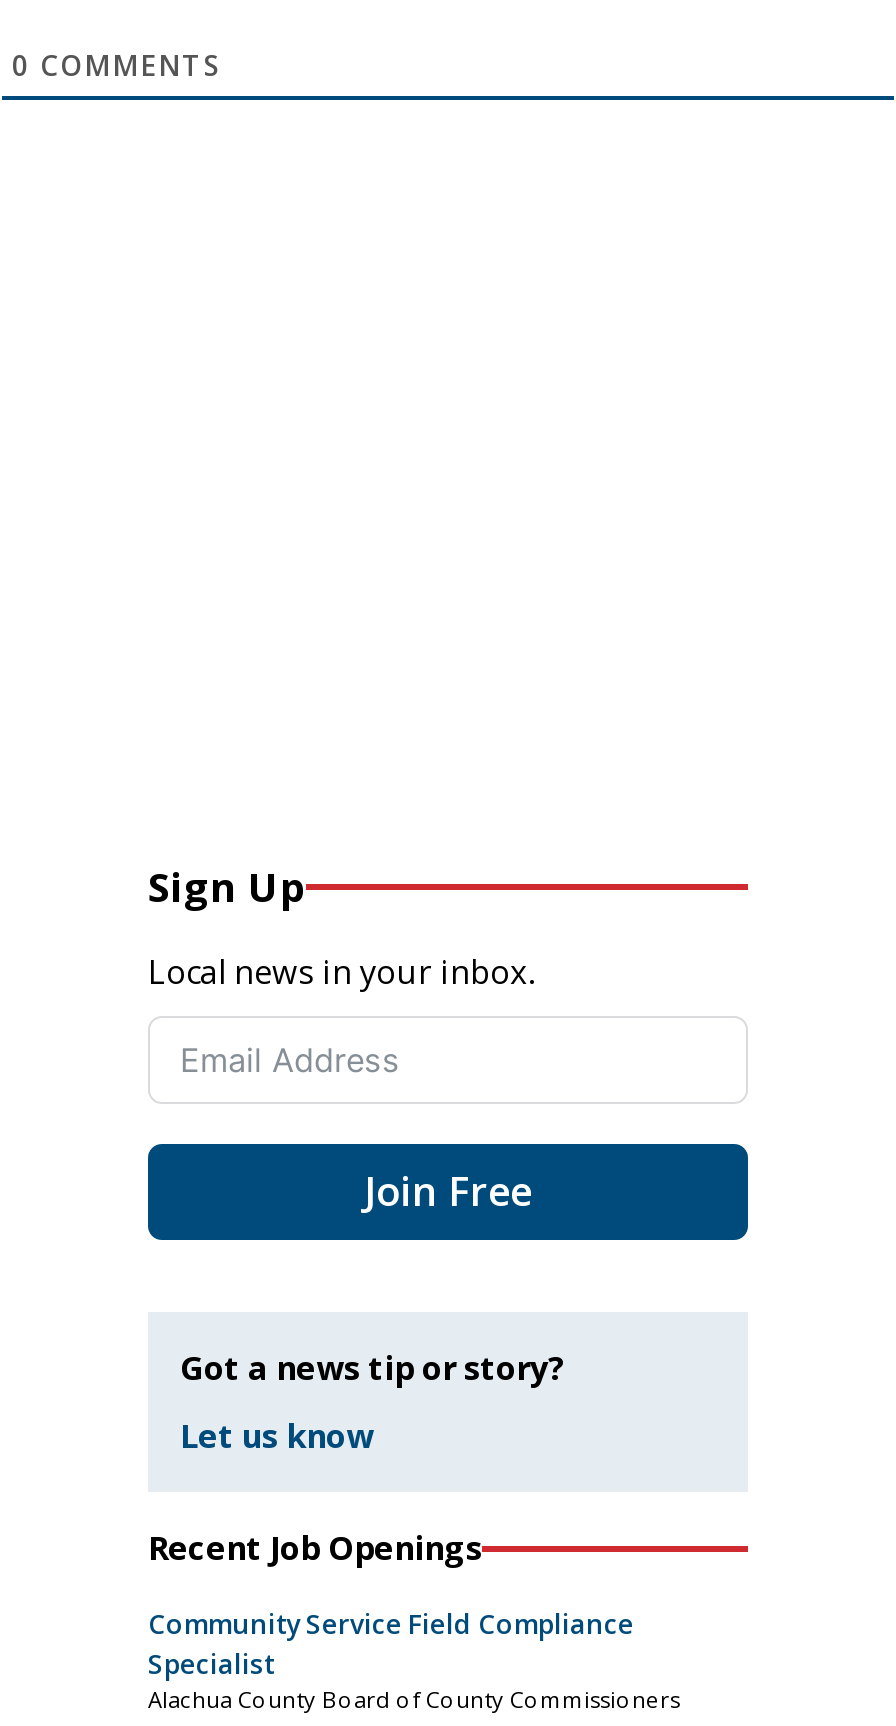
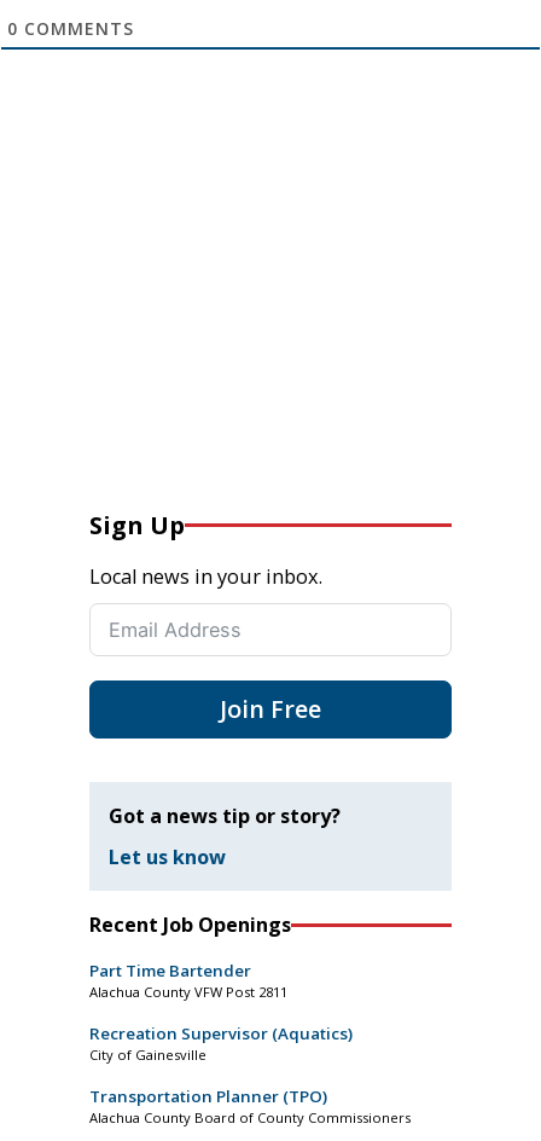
- Community Service Field Compliance
- Specialist
+ Part Time Bartender
+ Alachua County VFW Post 2811
+ Recreation Supervisor (Aquatics)
+ City of Gainesville
+ Transportation Planner (TPO)
